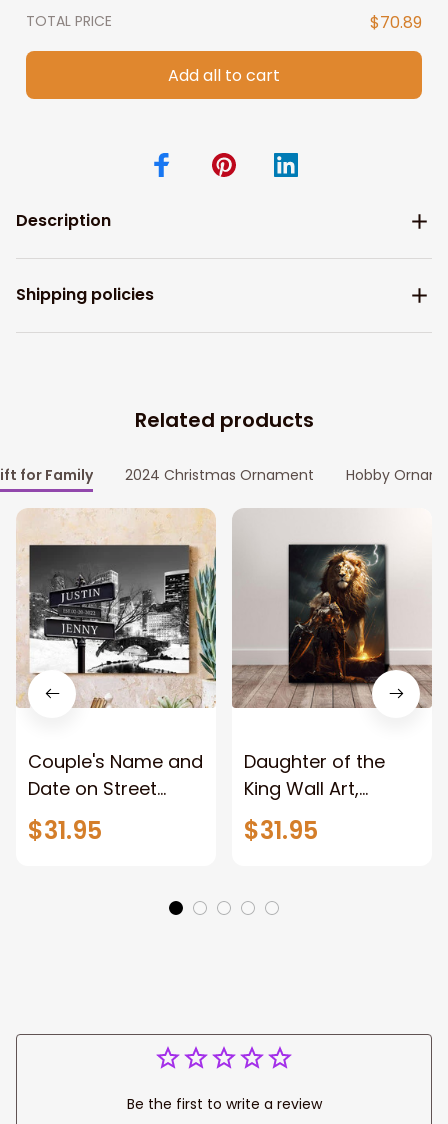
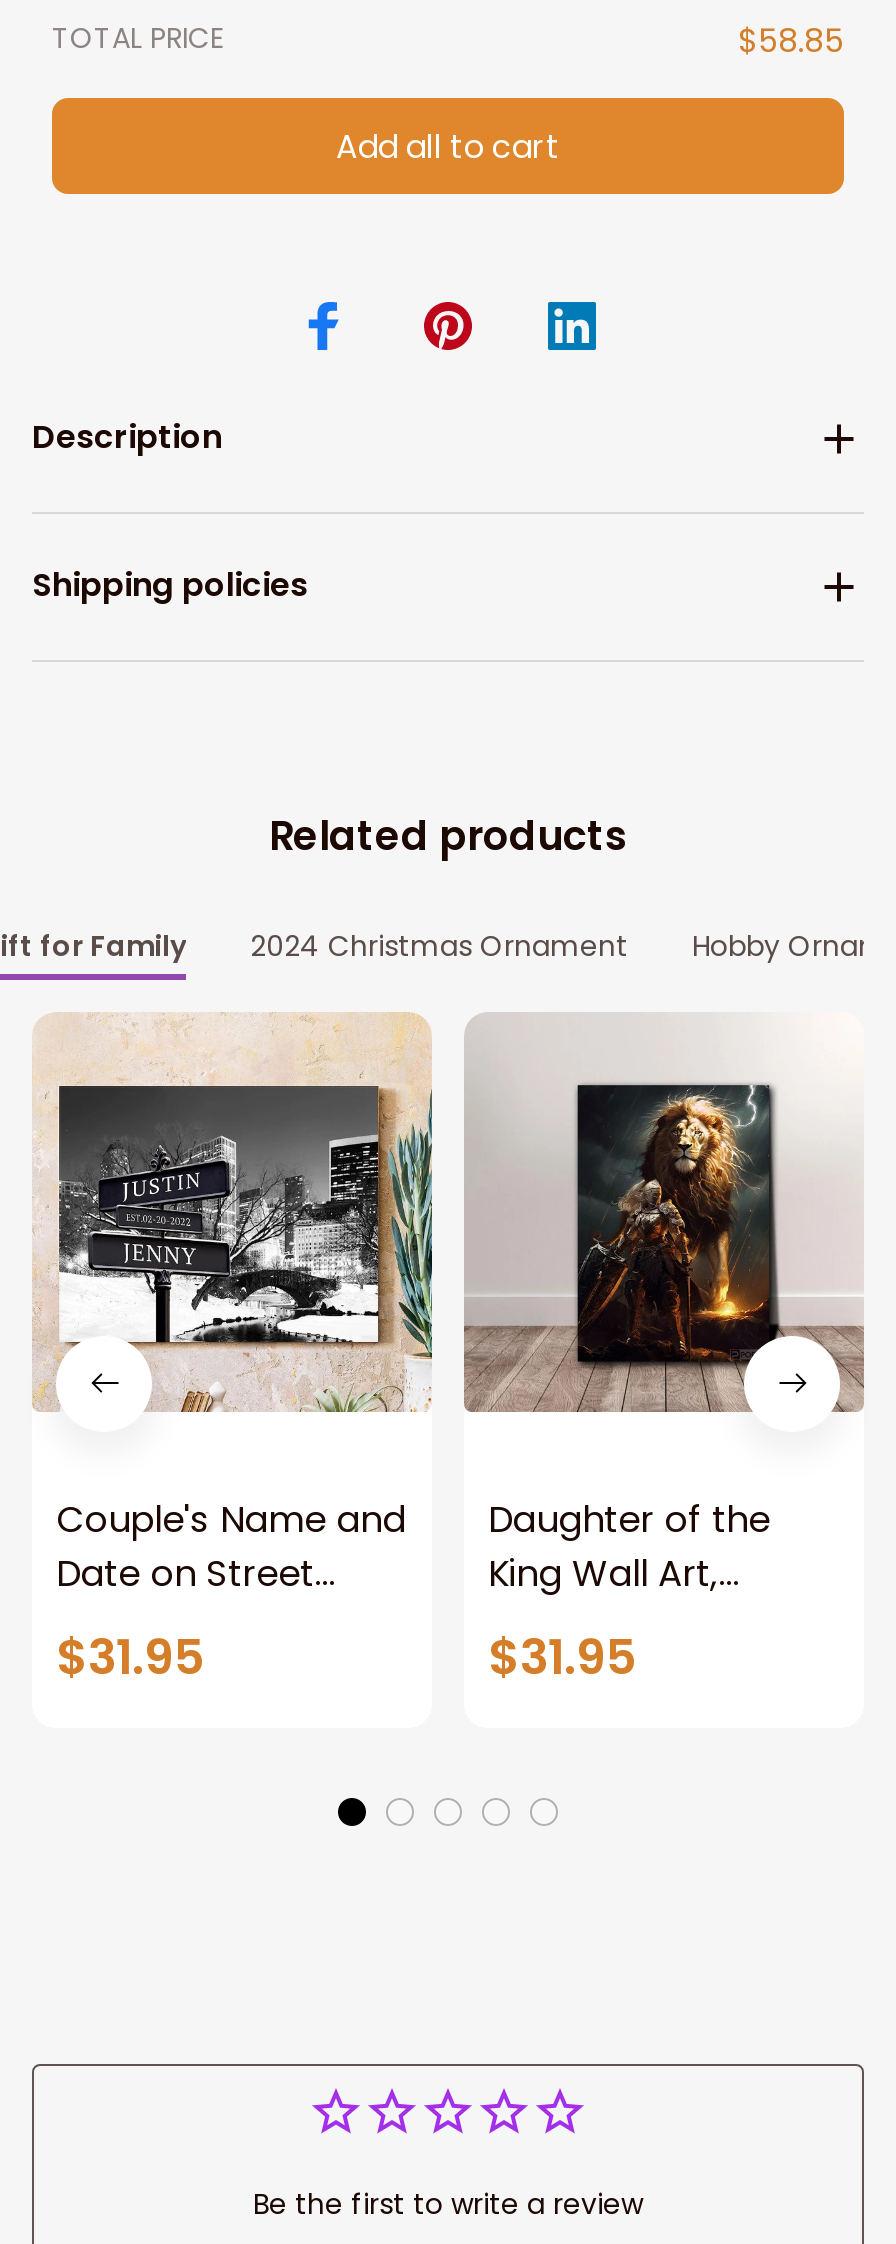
- $70.89
+ $58.85
